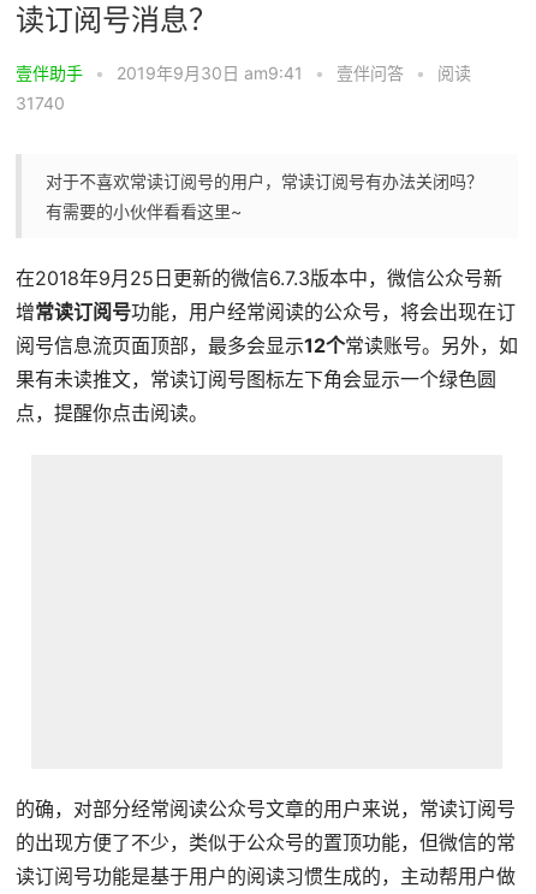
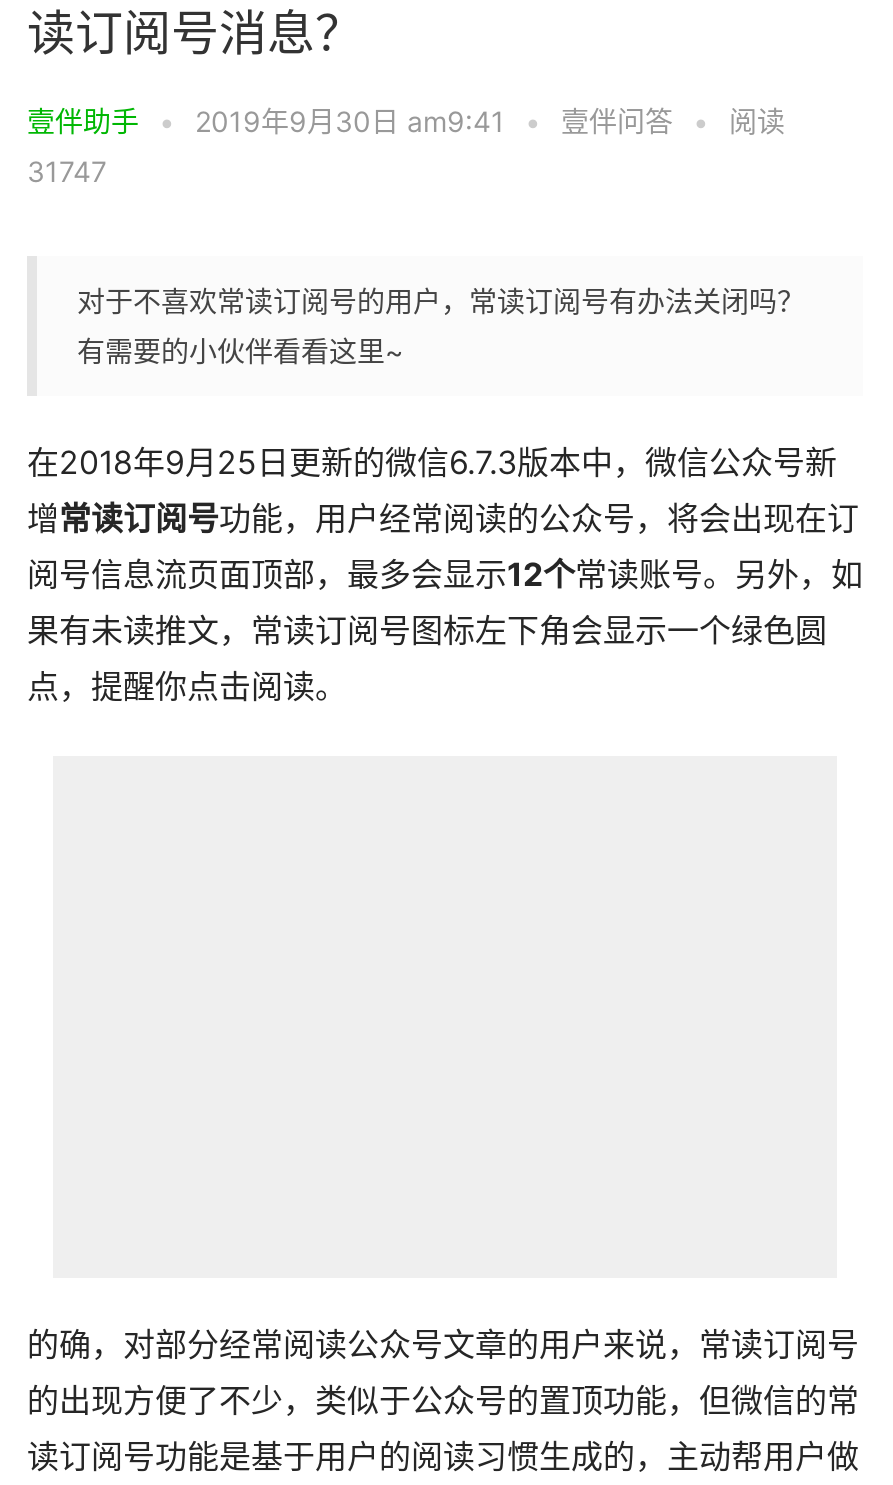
- 31740
+ 31747
